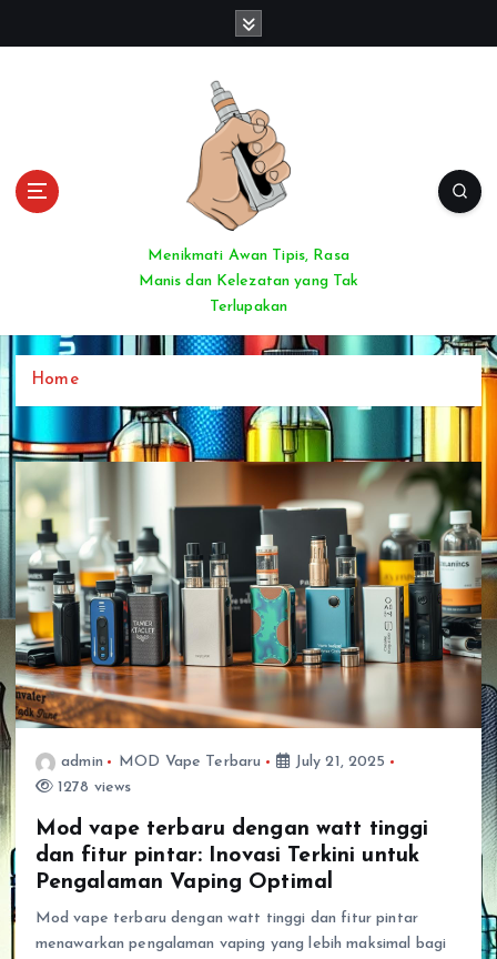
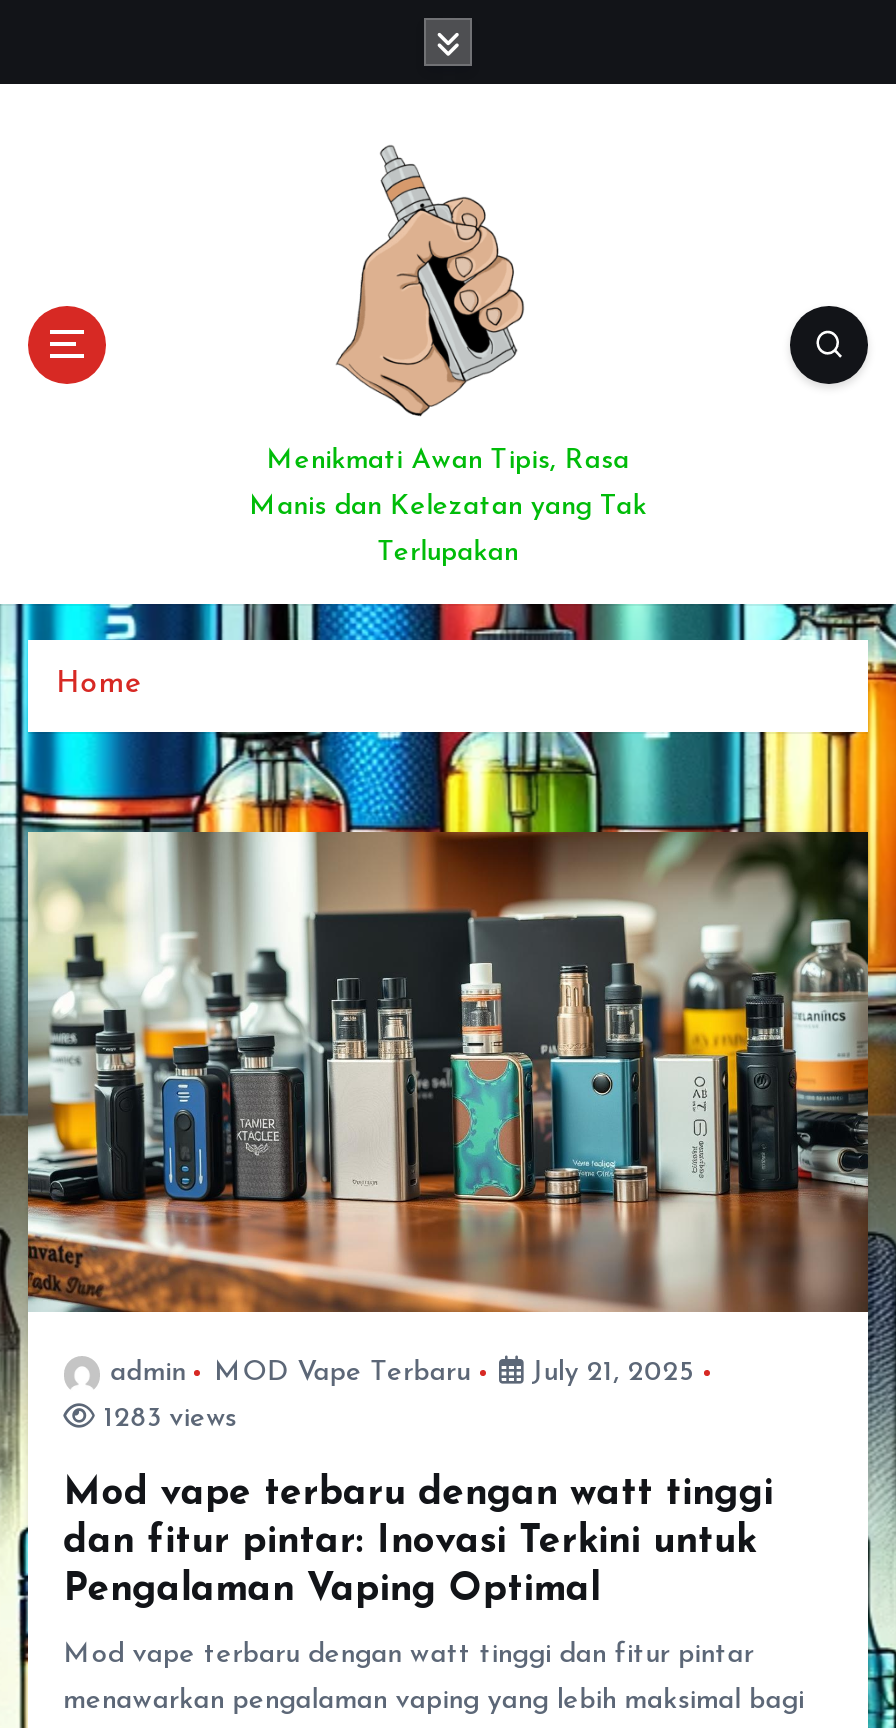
- 1278 views
+ 1283 views
